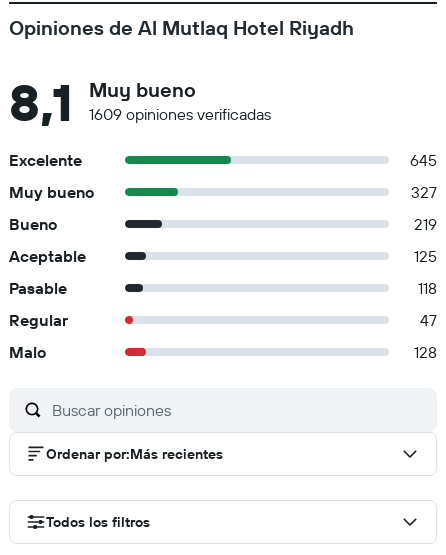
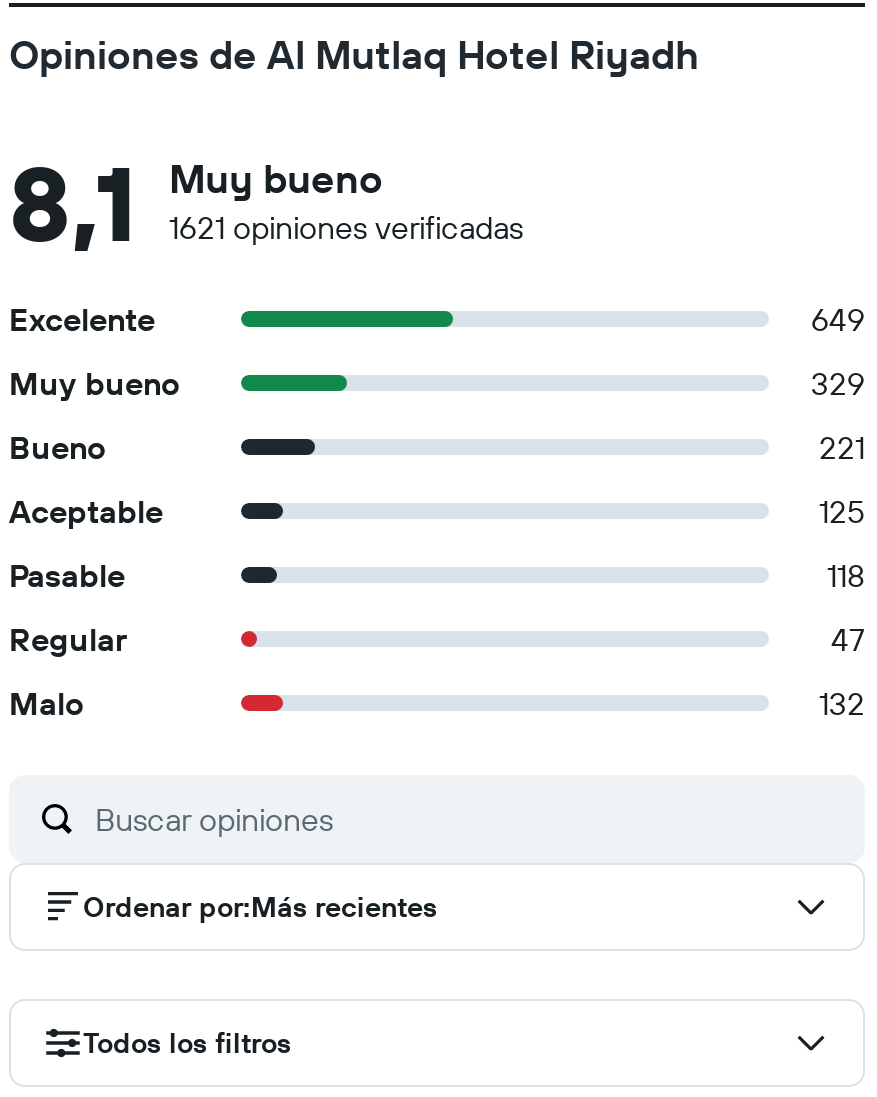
- 1609 opiniones verificadas
+ 1621 opiniones verificadas

- 645
+ 649

- 327
+ 329

- 219
+ 221

- 128
+ 132
